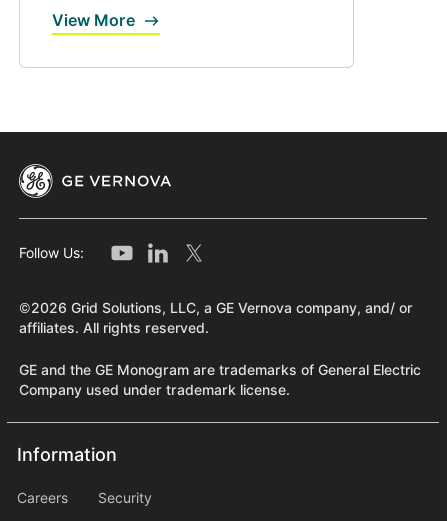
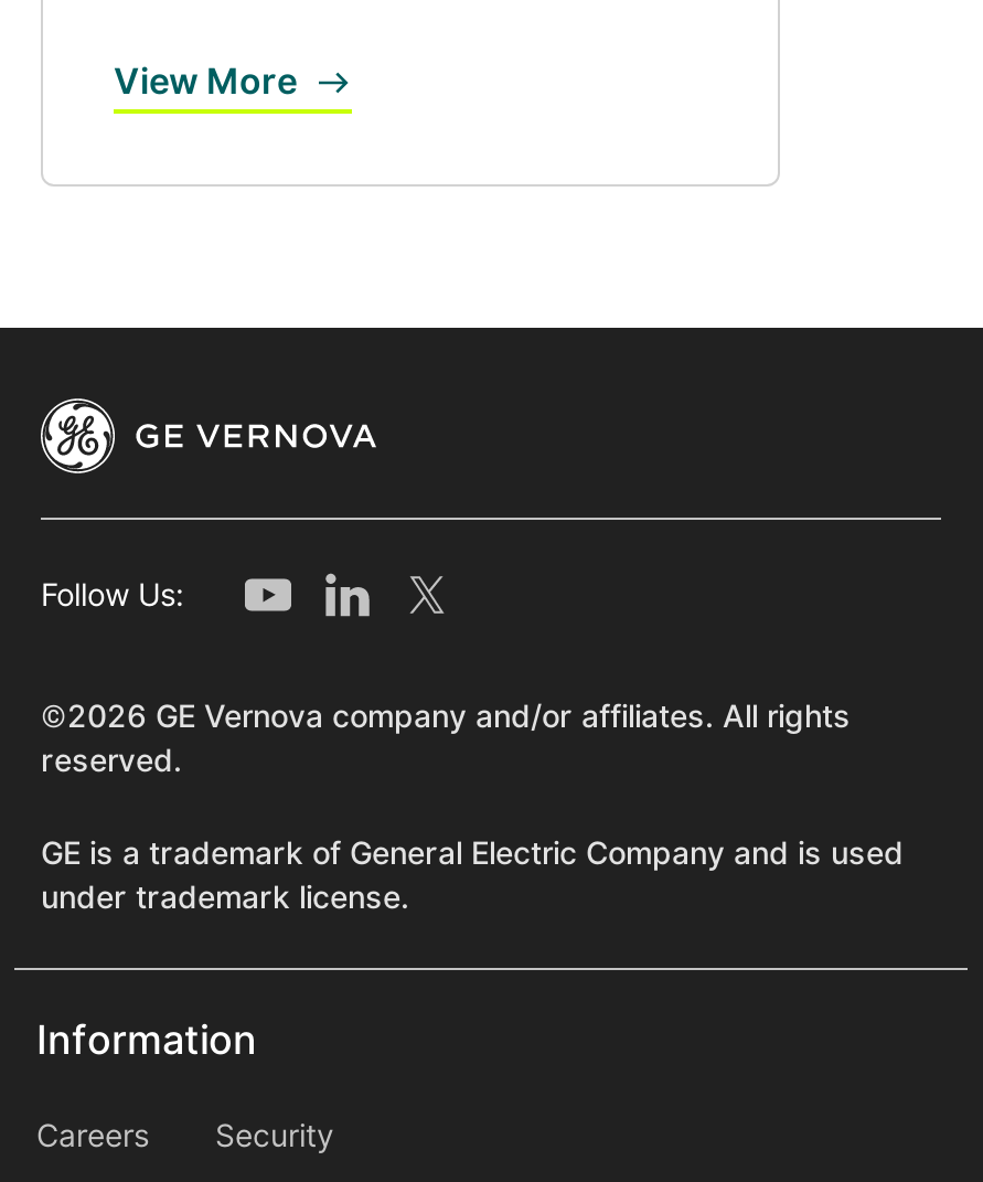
- ©2026 Grid Solutions, LLC, a GE Vernova company, and/ or
- affiliates. All rights reserved.
+ ©2026 GE Vernova company and/or affiliates. All rights
+ reserved.

- GE and the GE Monogram are trademarks of General Electric
- Company used under trademark license.
+ GE is a trademark of General Electric Company and is used
+ under trademark license.
